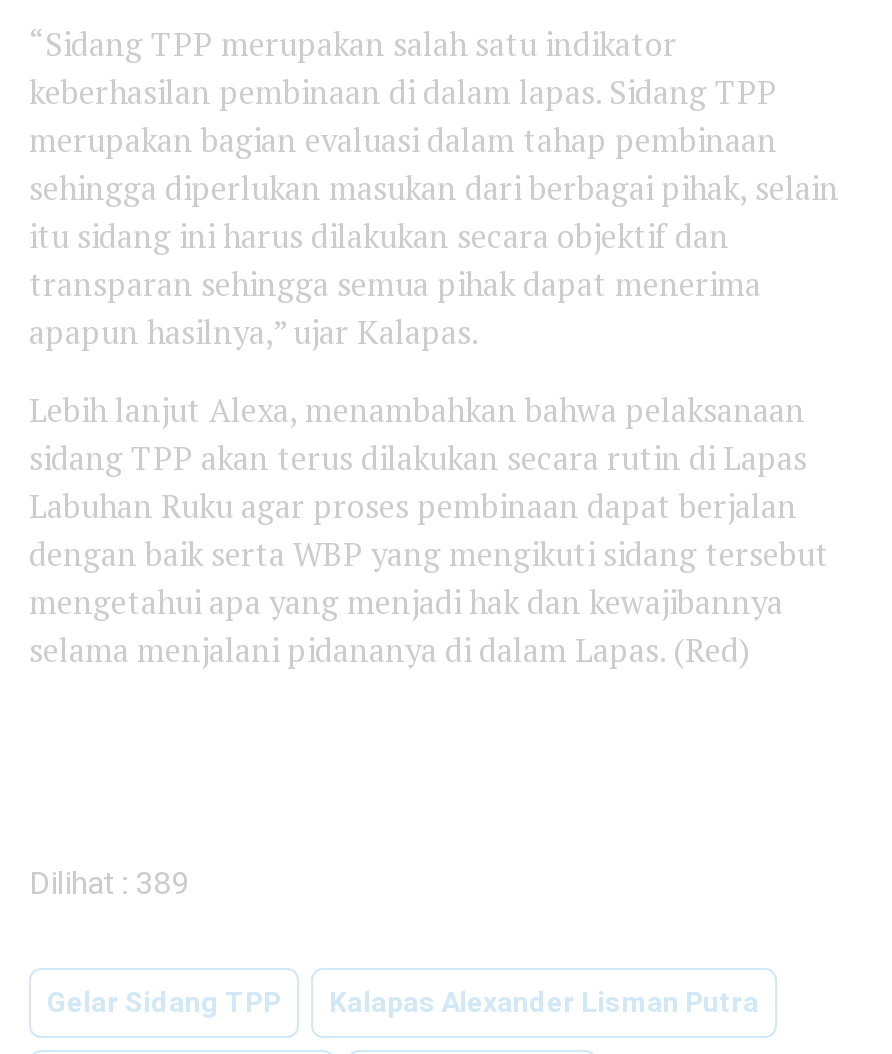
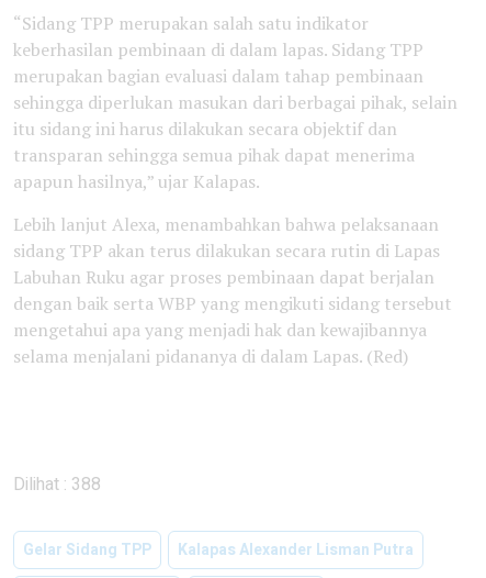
- Dilihat : 389
+ Dilihat : 388
